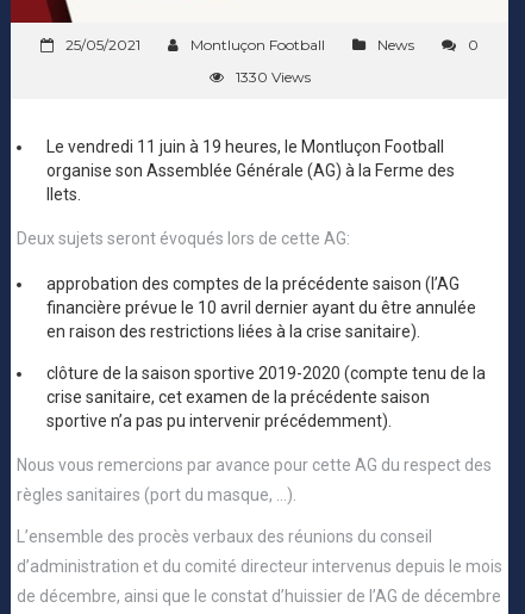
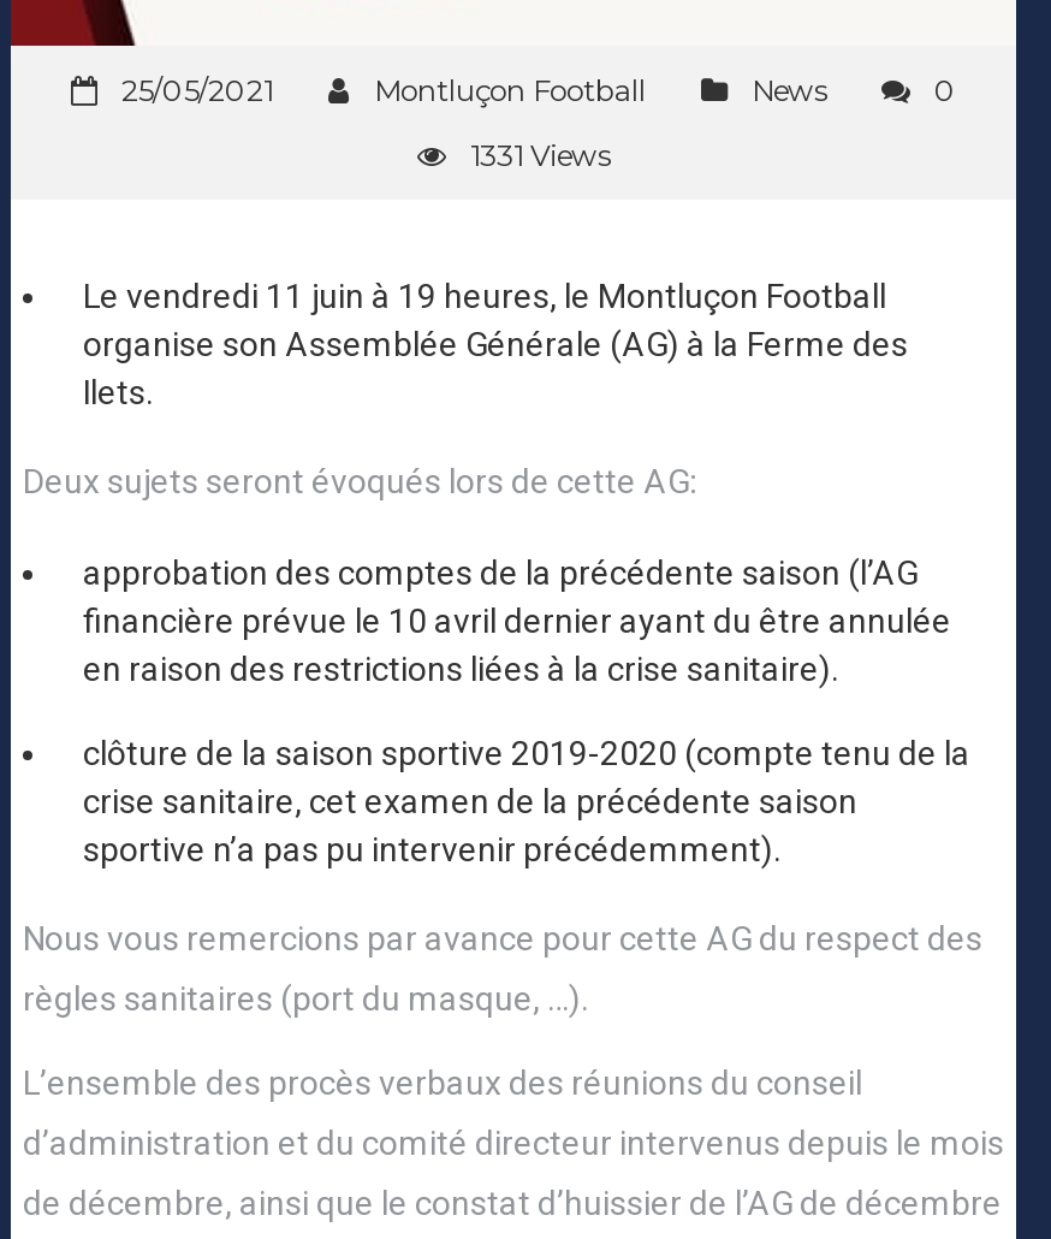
- 1330 Views
+ 1331 Views
